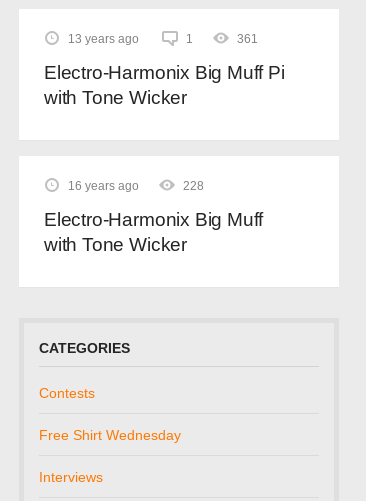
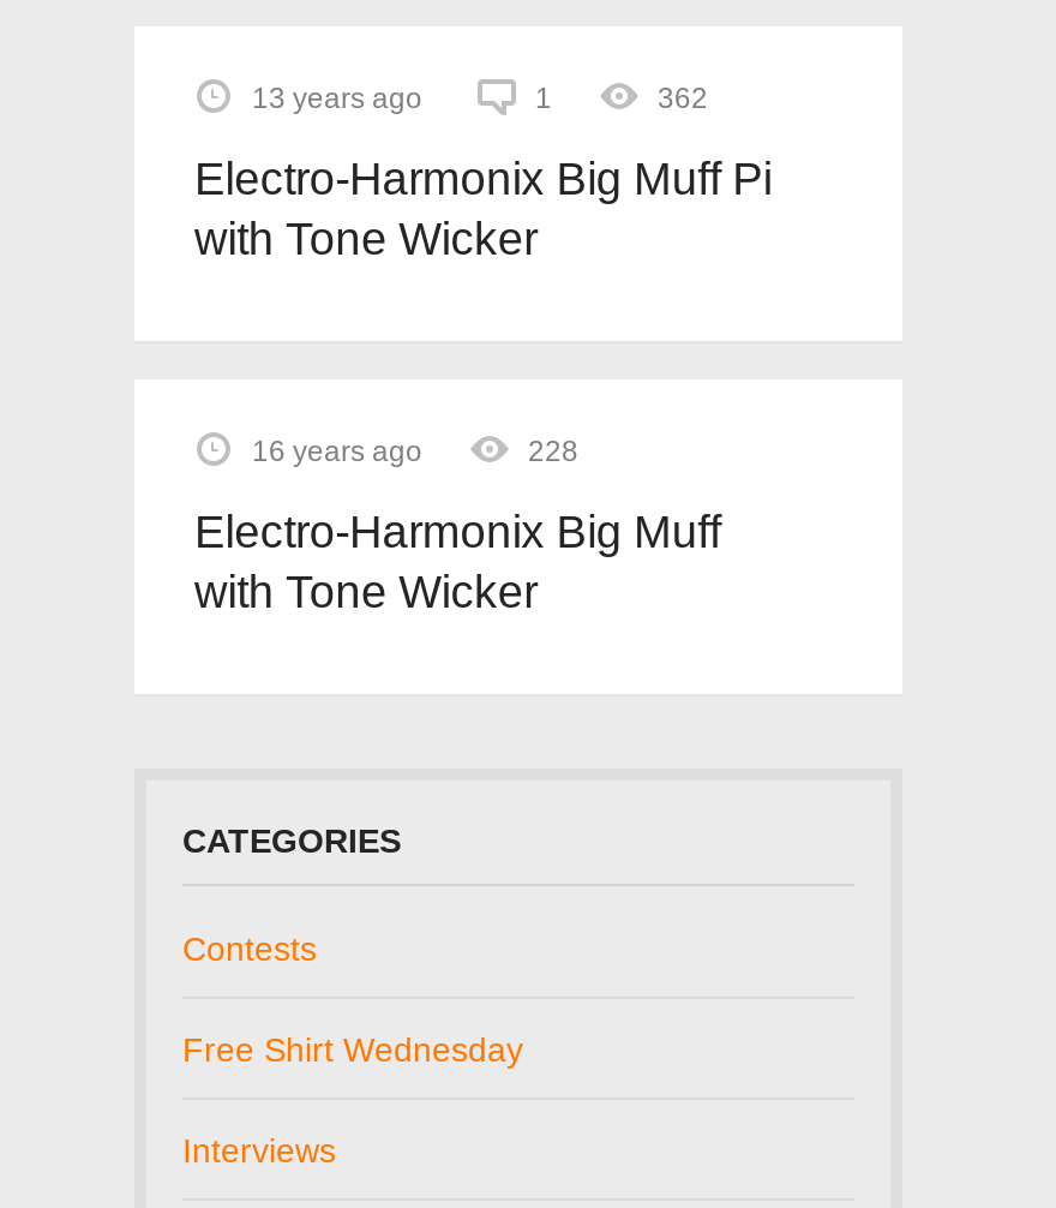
- 361
+ 362
